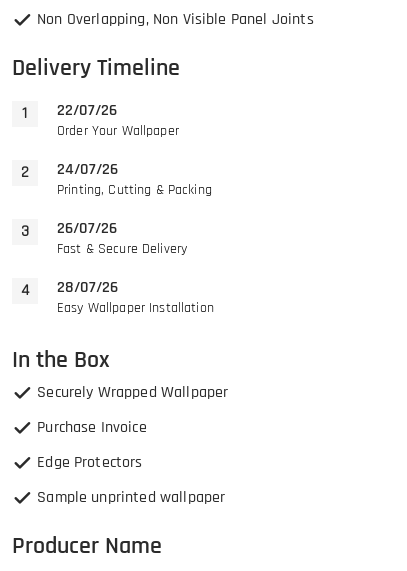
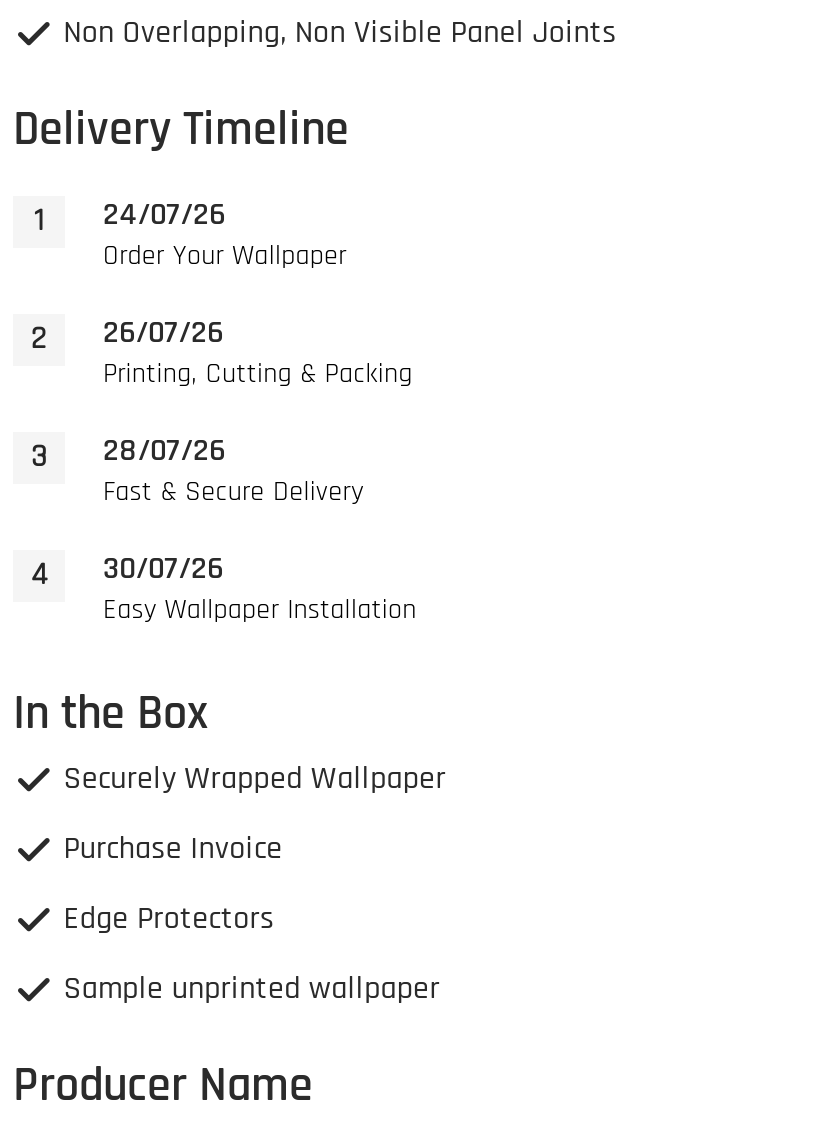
- 22/07/26
+ 24/07/26

- 24/07/26
+ 26/07/26

- 26/07/26
+ 28/07/26

- 28/07/26
+ 30/07/26
